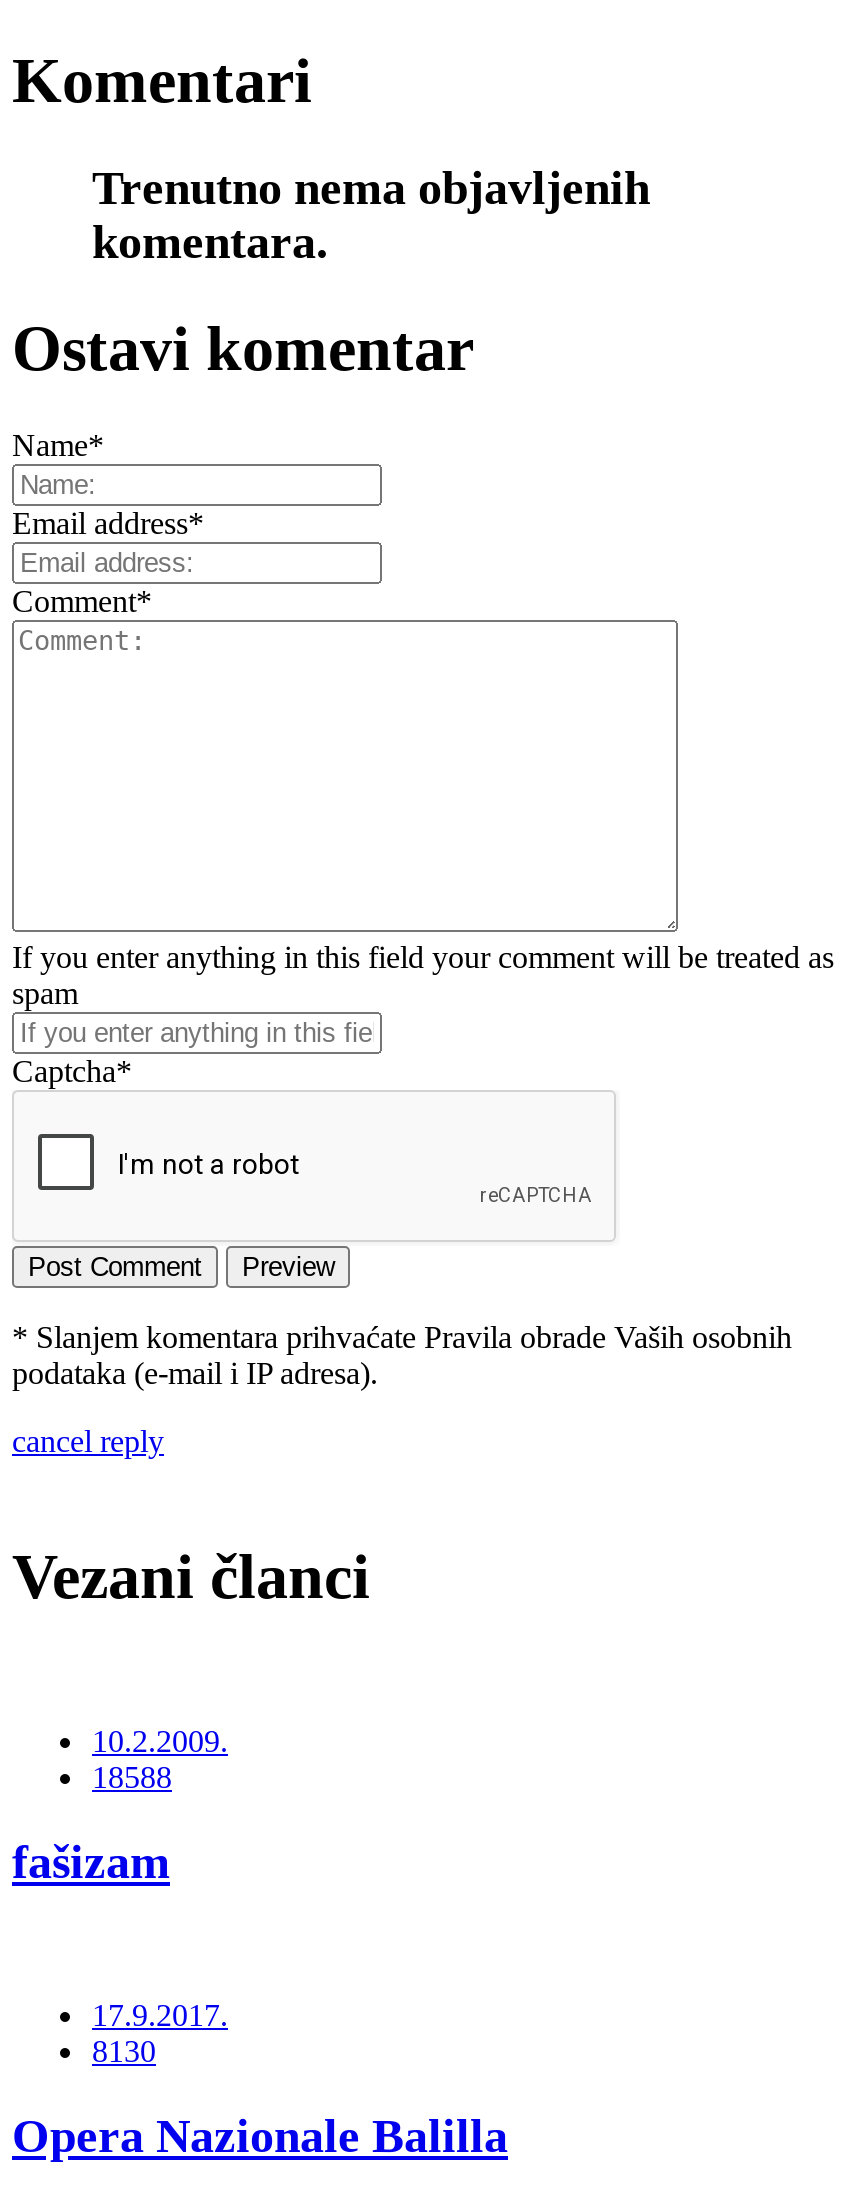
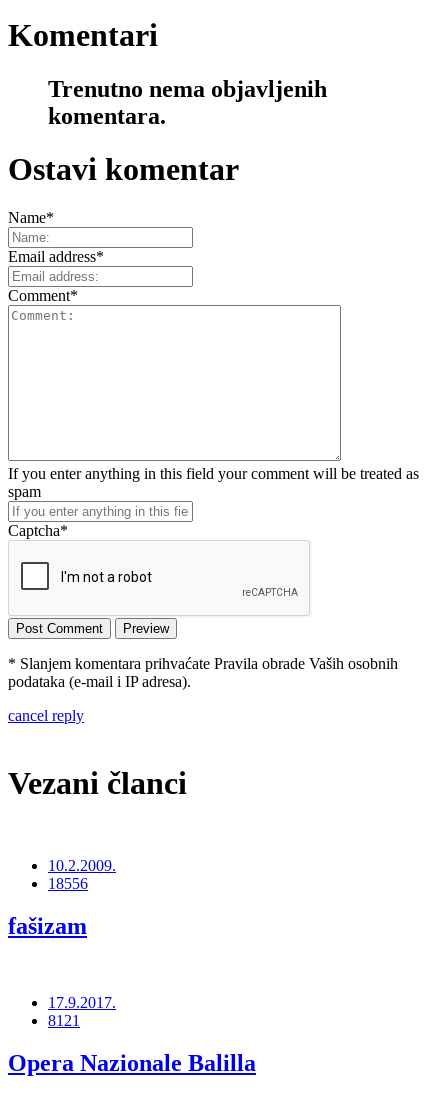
- 18588
+ 18556

- 8130
+ 8121
